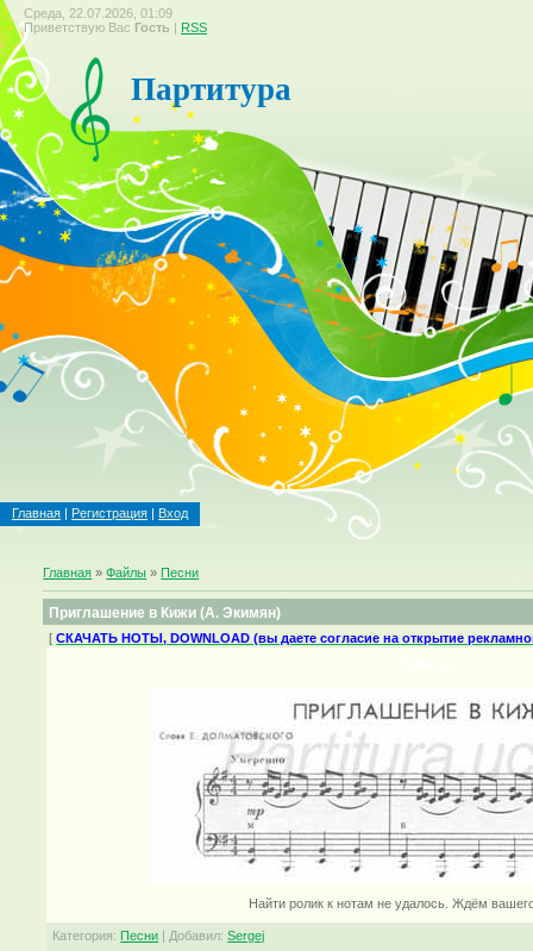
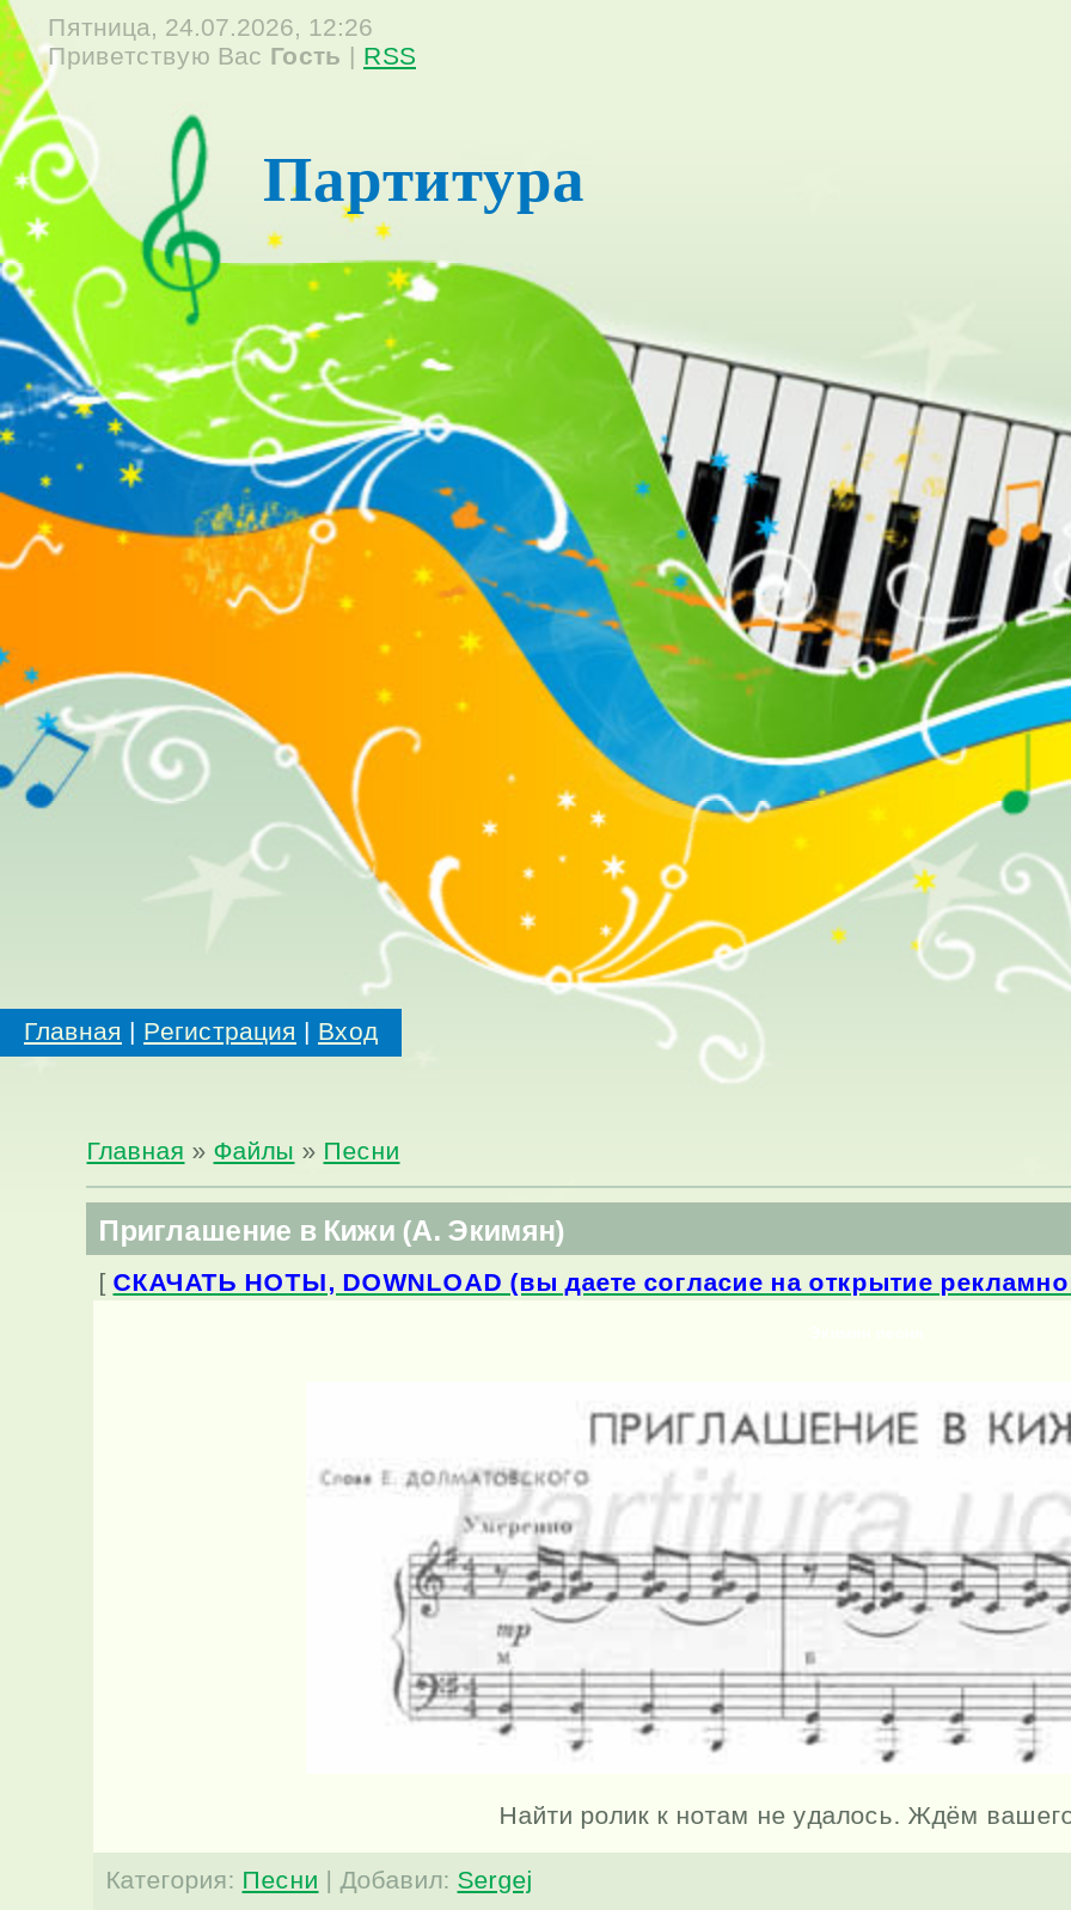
- Среда, 22.07.2026, 01:09
+ Пятница, 24.07.2026, 12:26
